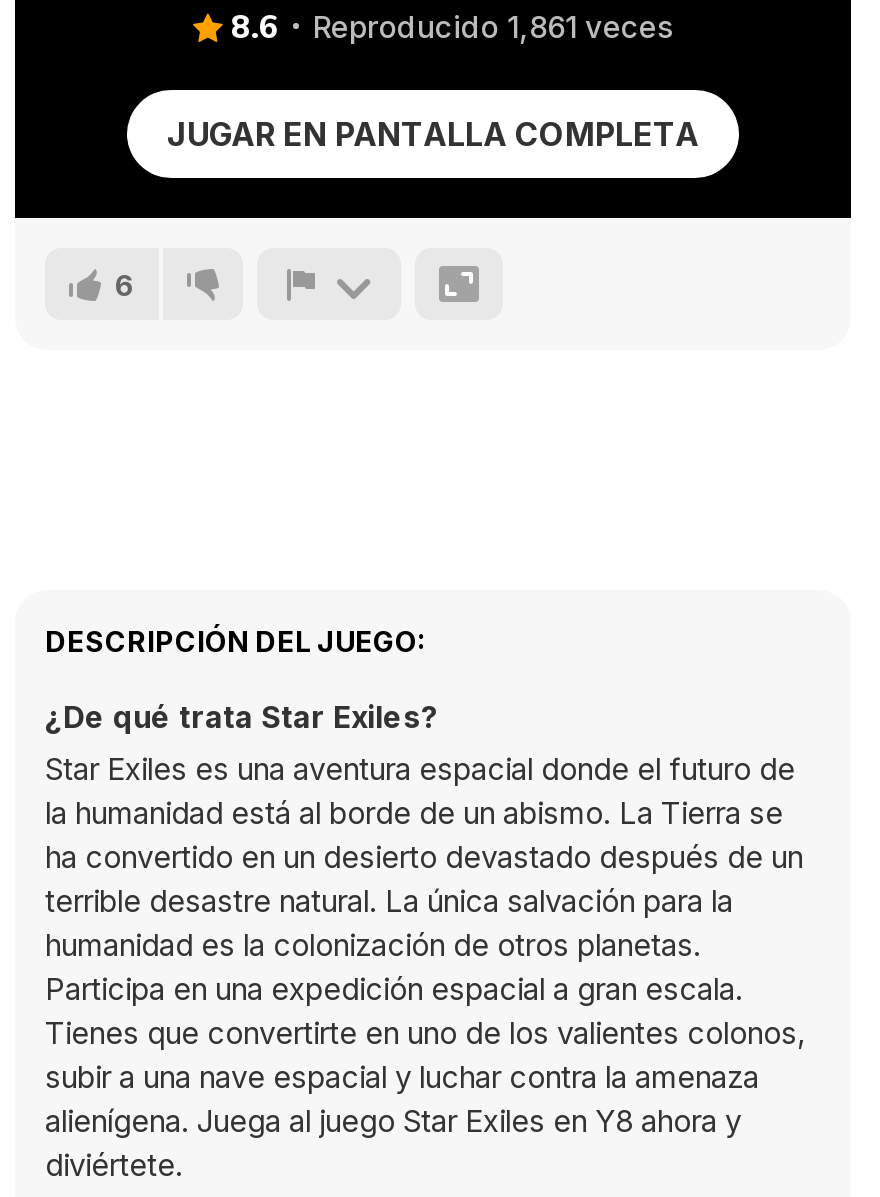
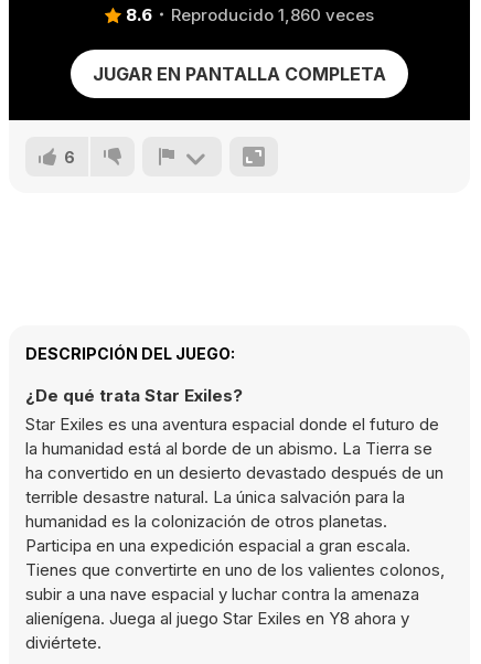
- Reproducido 1,861 veces
+ Reproducido 1,860 veces
